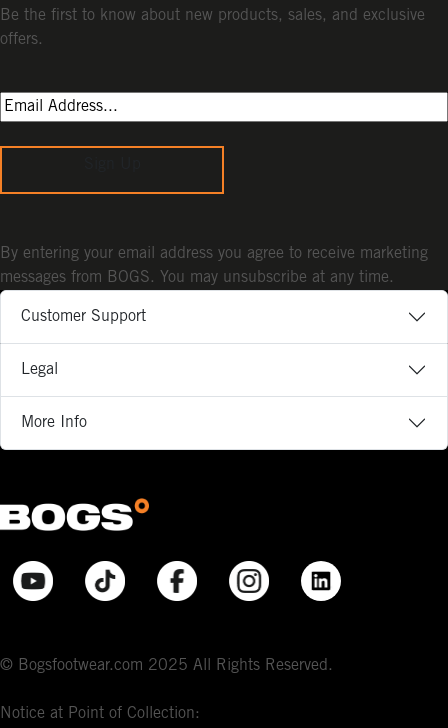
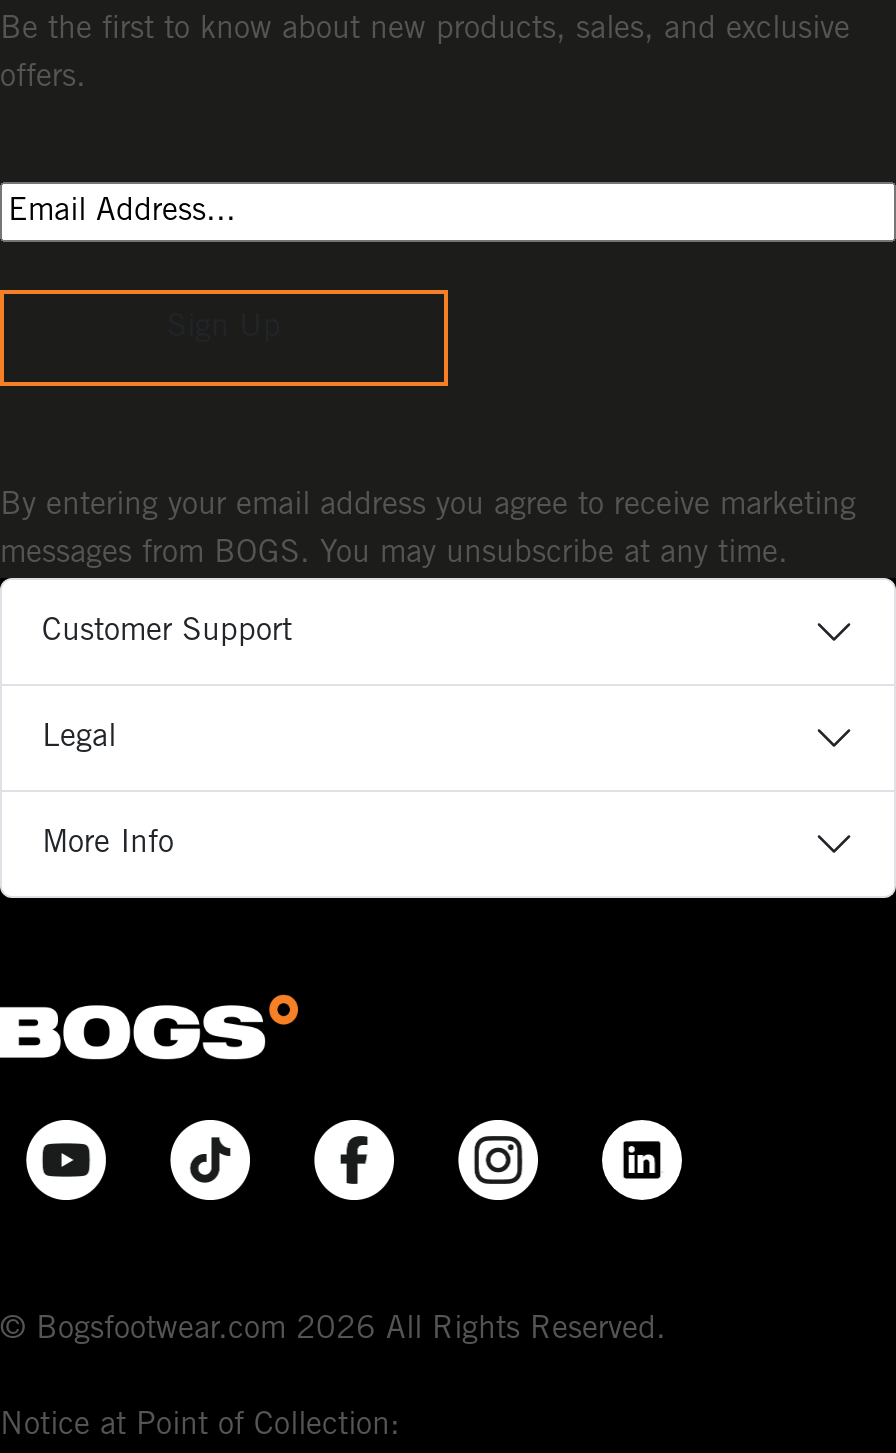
- © Bogsfootwear.com 2025 All Rights Reserved.
+ © Bogsfootwear.com 2026 All Rights Reserved.
